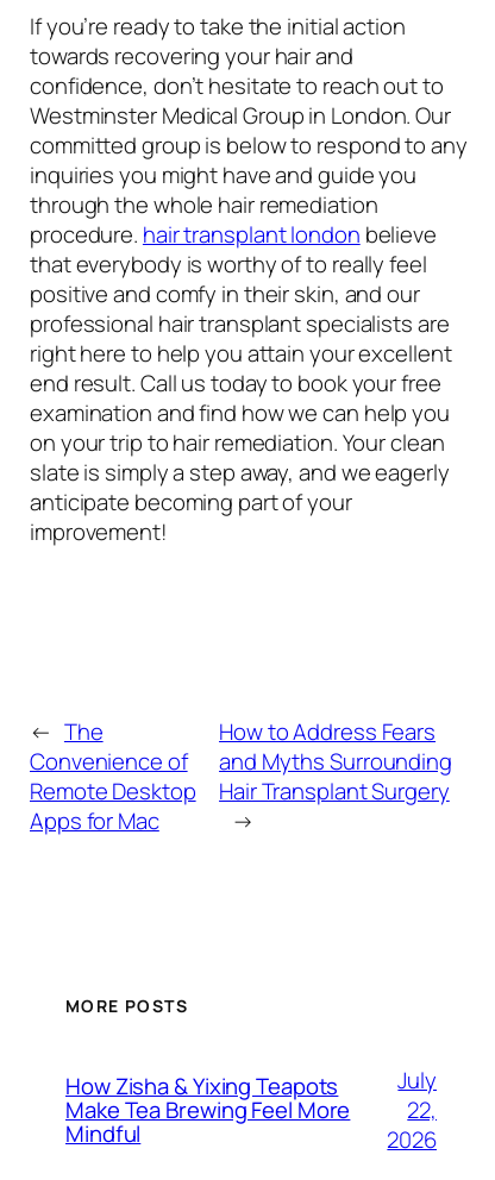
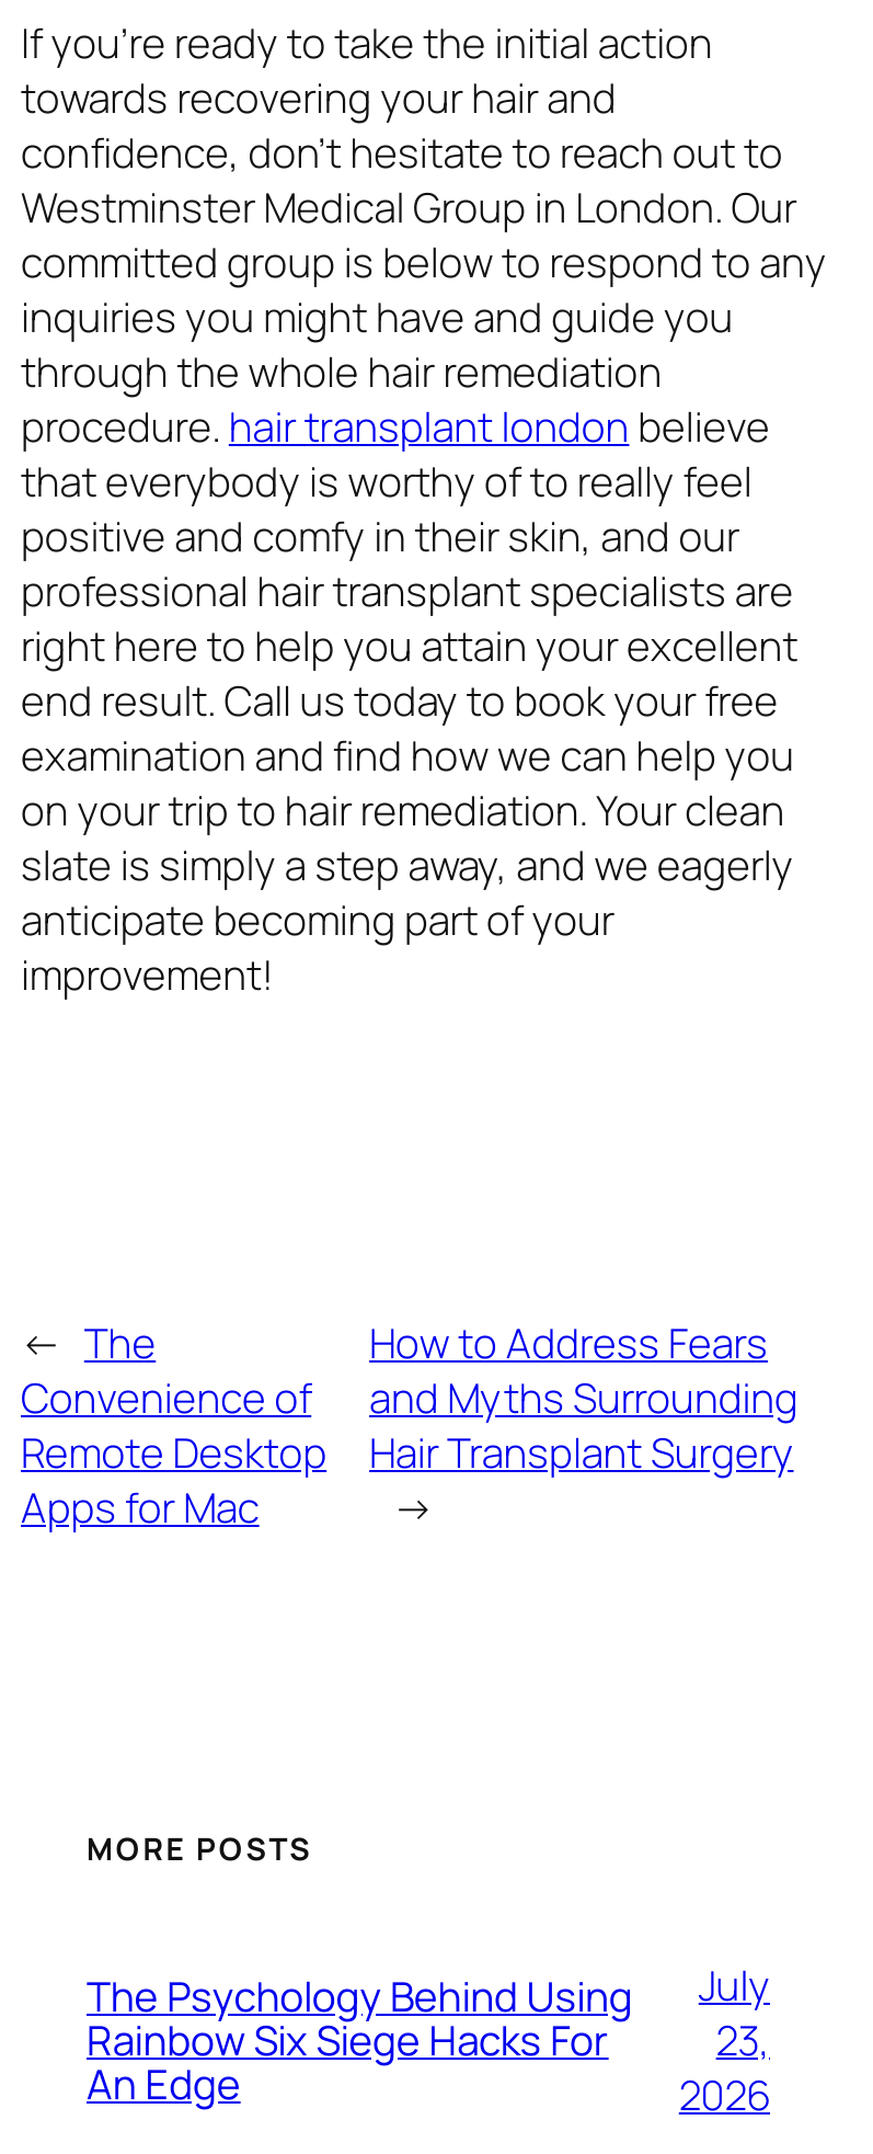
- How Zisha & Yixing Teapots
- Make Tea Brewing Feel More
- Mindful
+ The Psychology Behind Using
+ Rainbow Six Siege Hacks For
+ An Edge

- 22,
+ 23,
